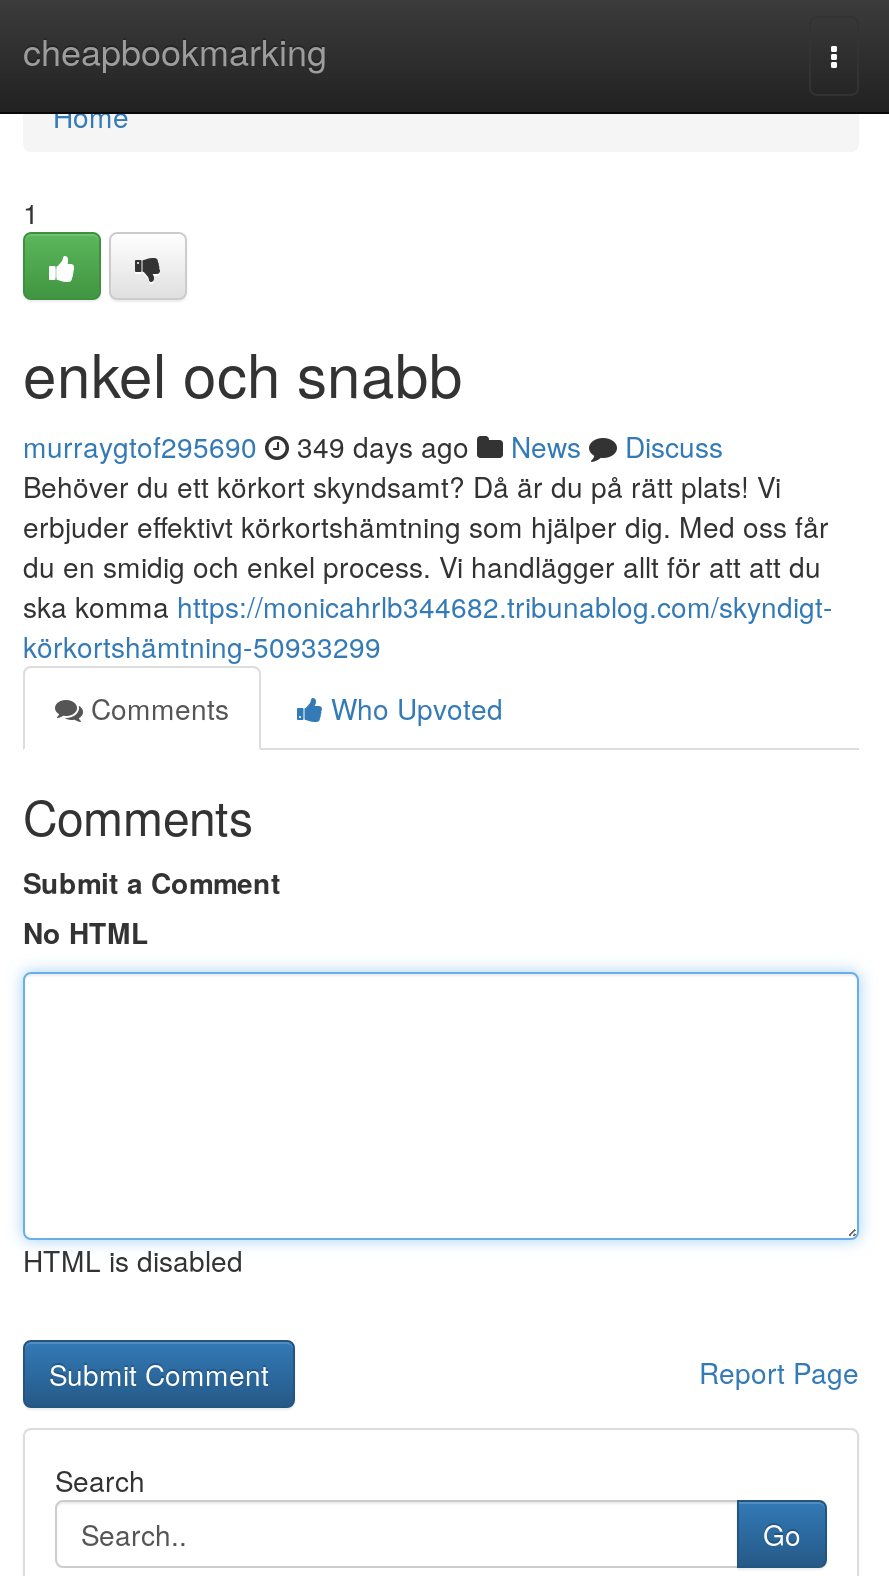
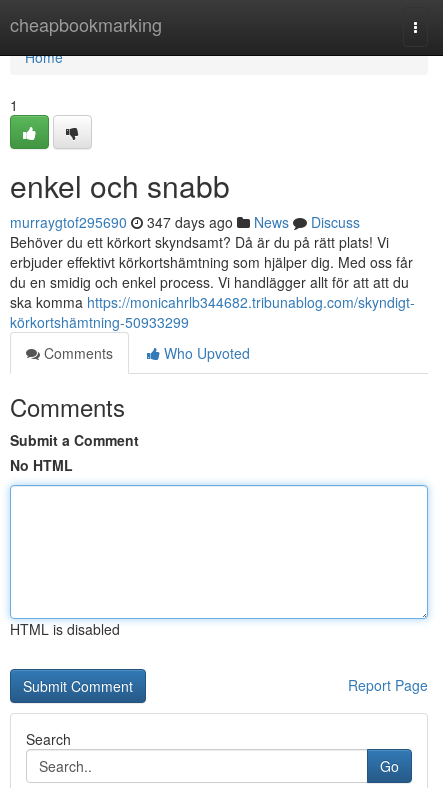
- murraygtof295690 349 days ago News Discuss
+ murraygtof295690 347 days ago News Discuss
